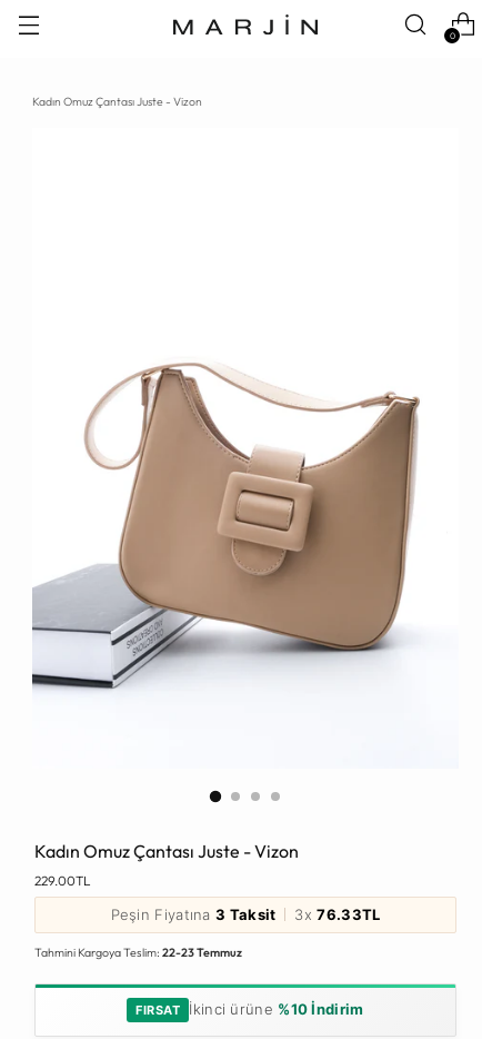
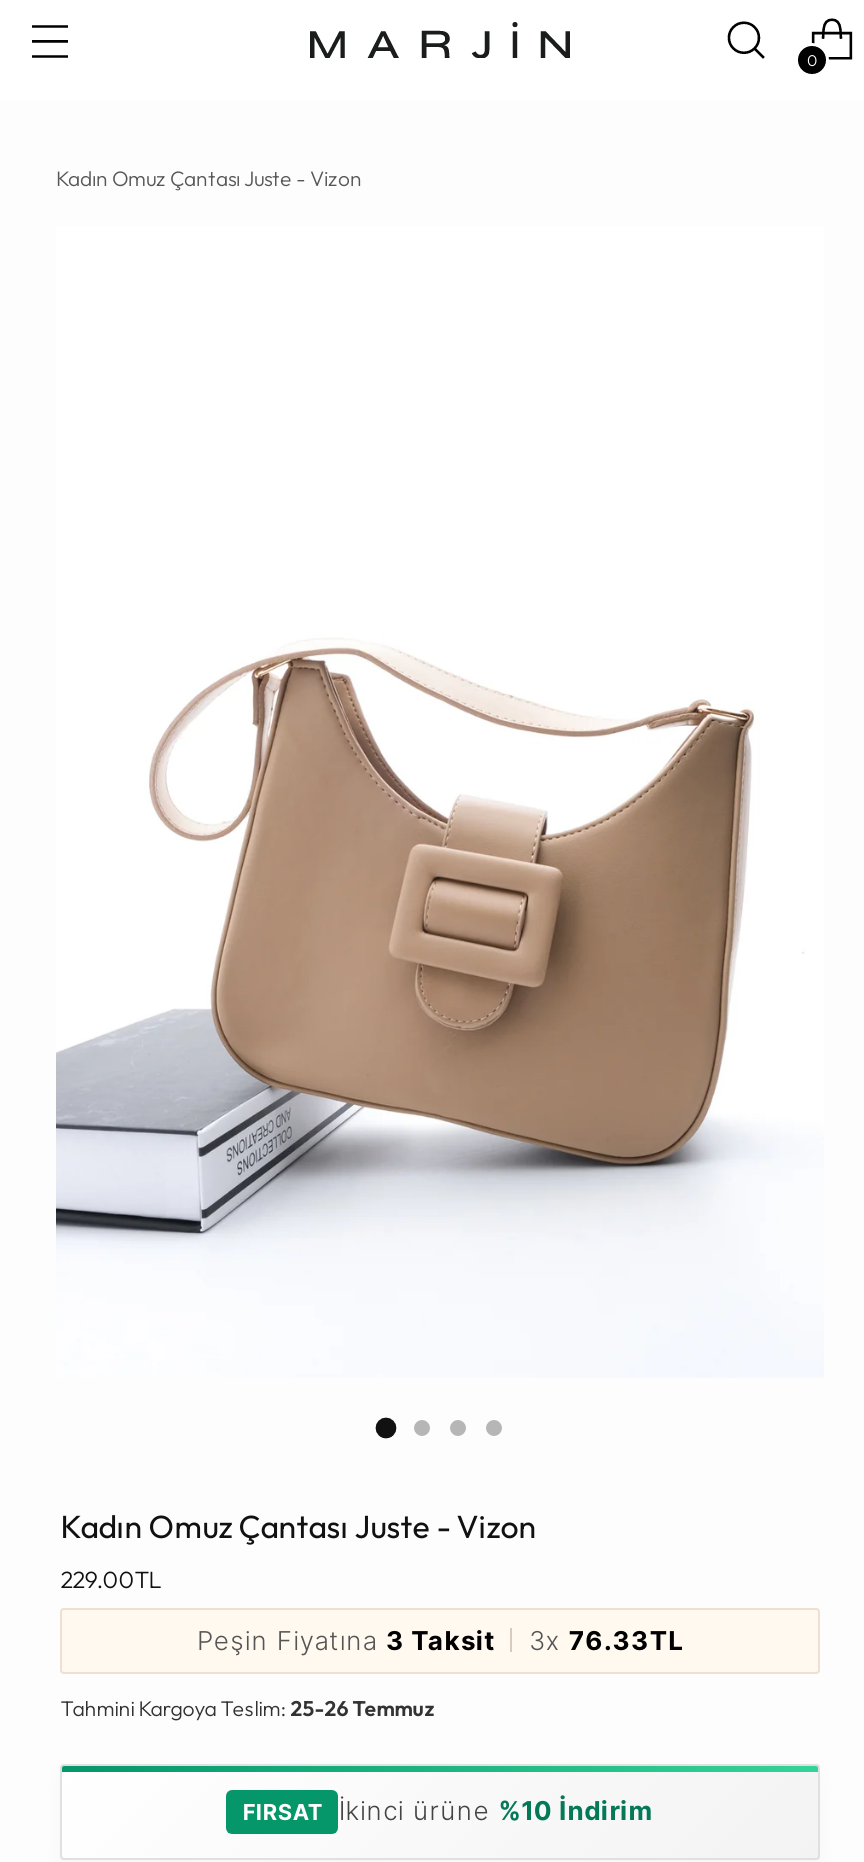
- Tahmini Kargoya Teslim: 22-23 Temmuz
+ Tahmini Kargoya Teslim: 25-26 Temmuz
